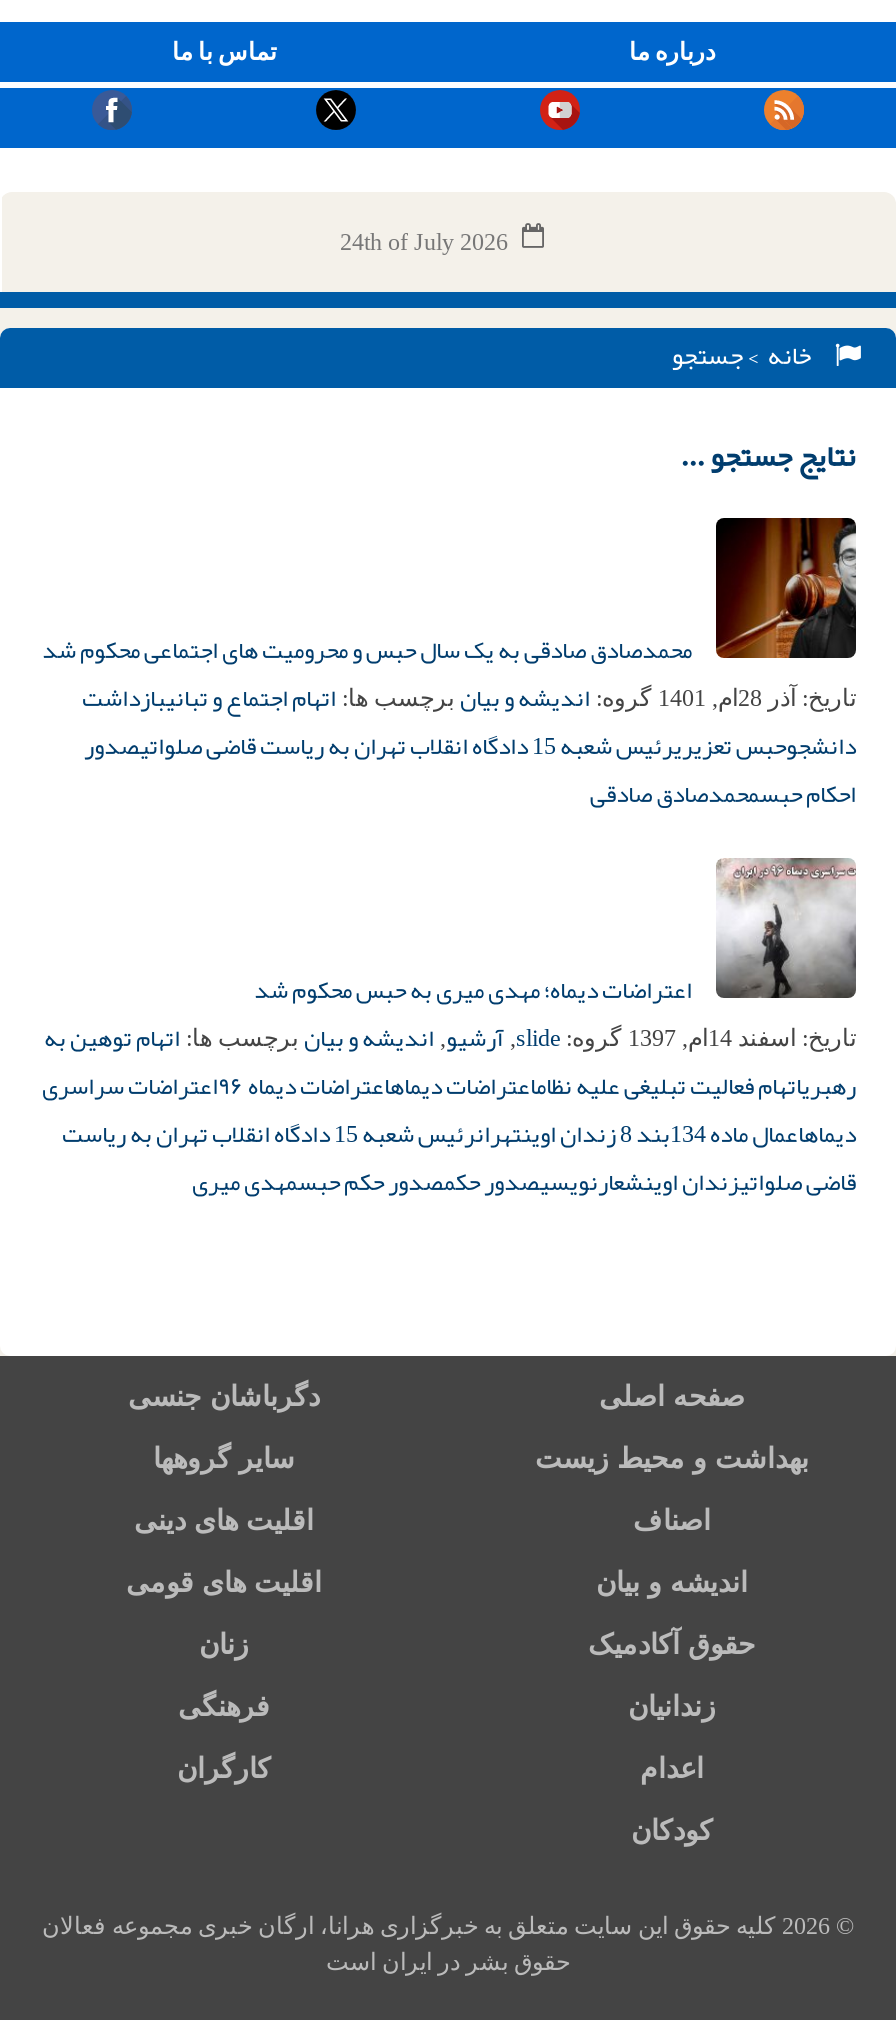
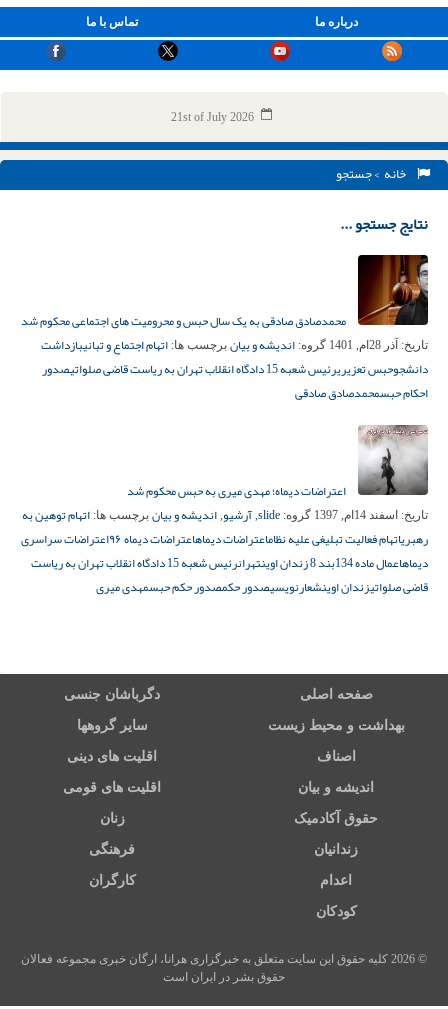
- 24th of July 2026
+ 21st of July 2026
